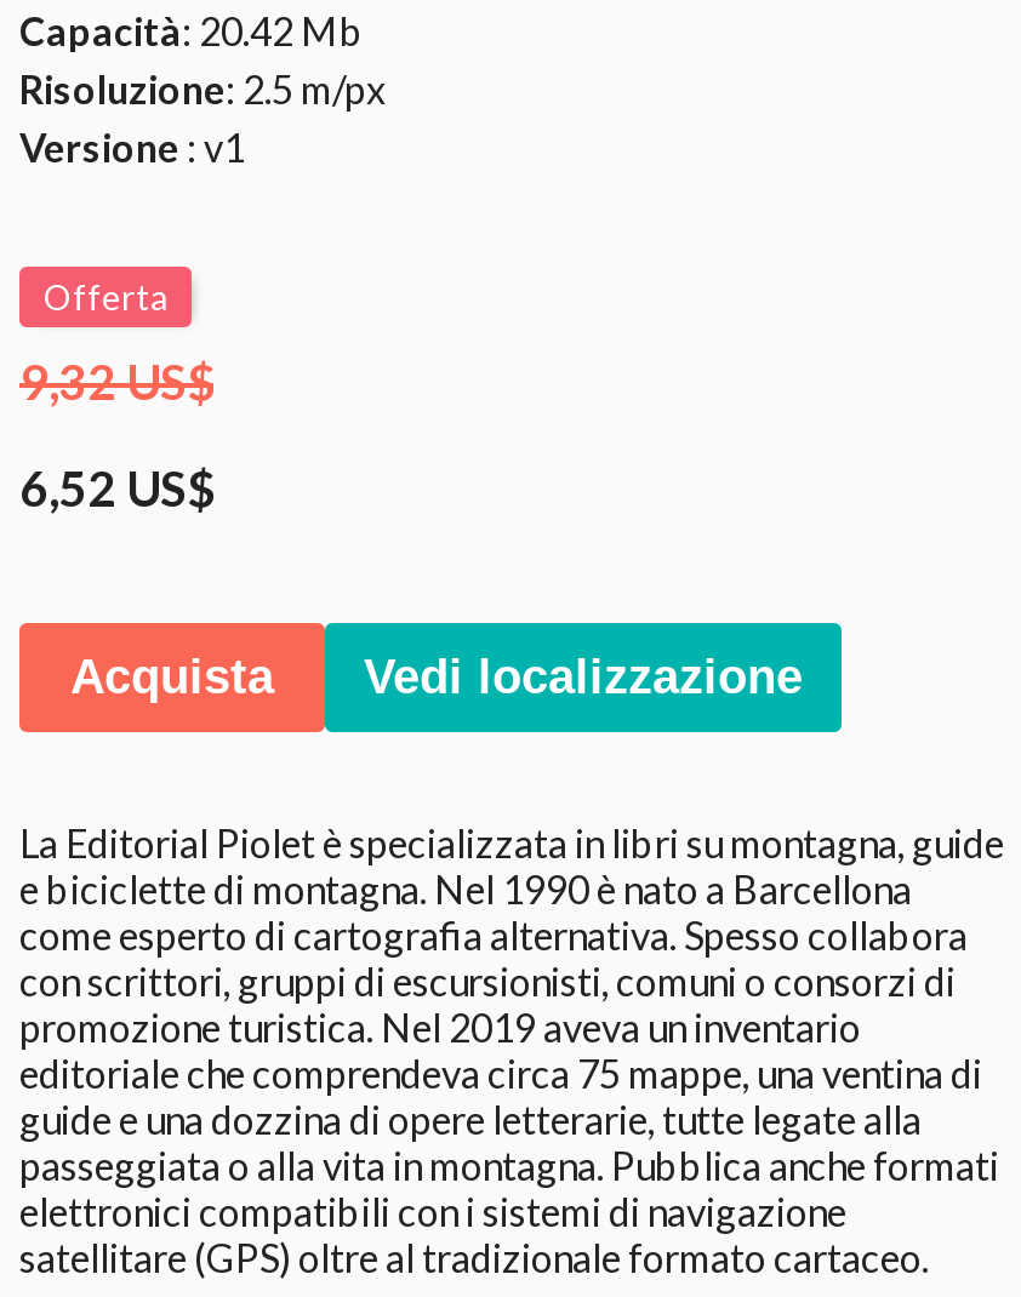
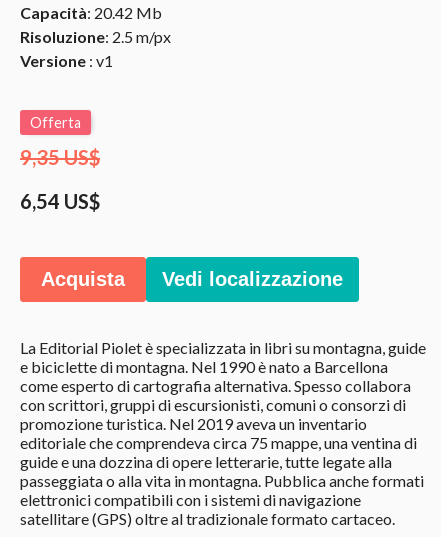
- 9,32 US$
+ 9,35 US$

- 6,52 US$
+ 6,54 US$
